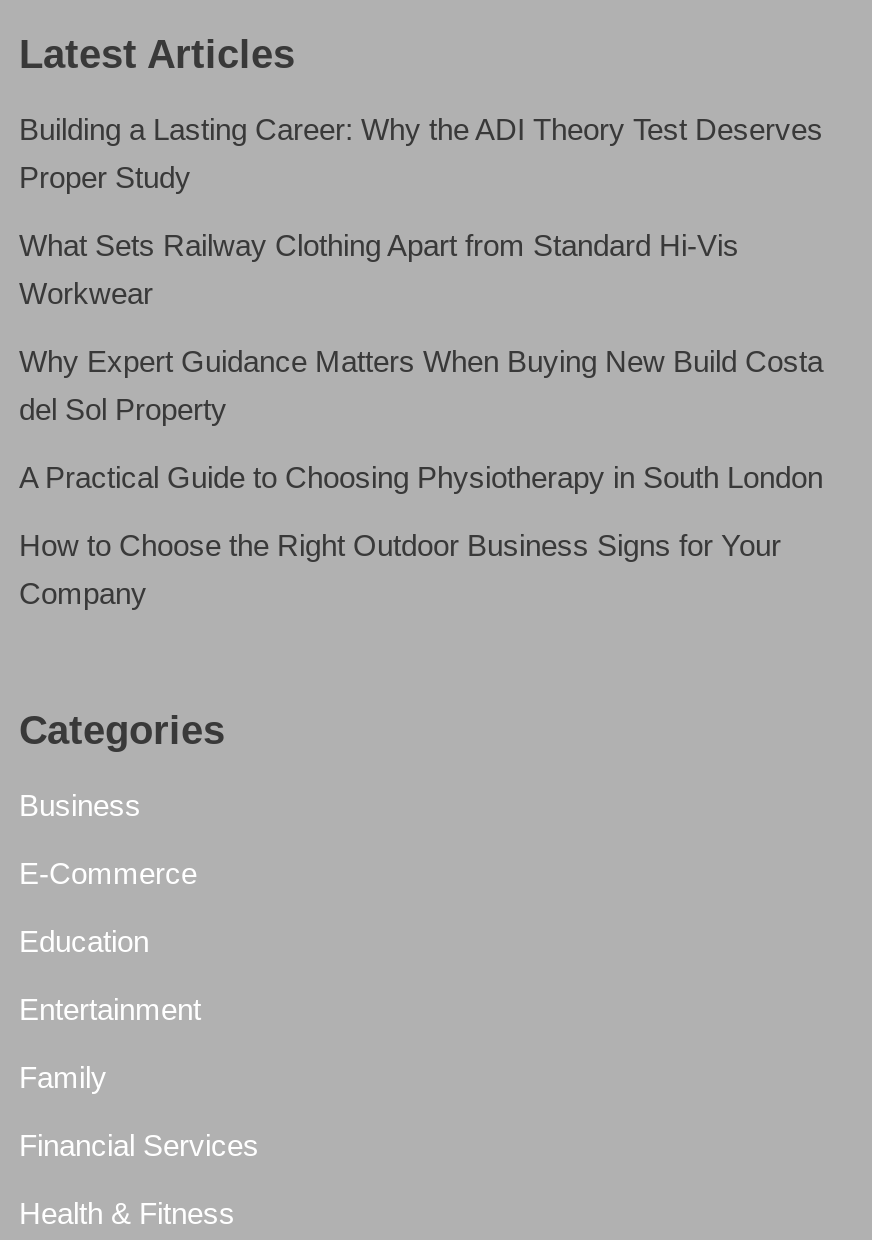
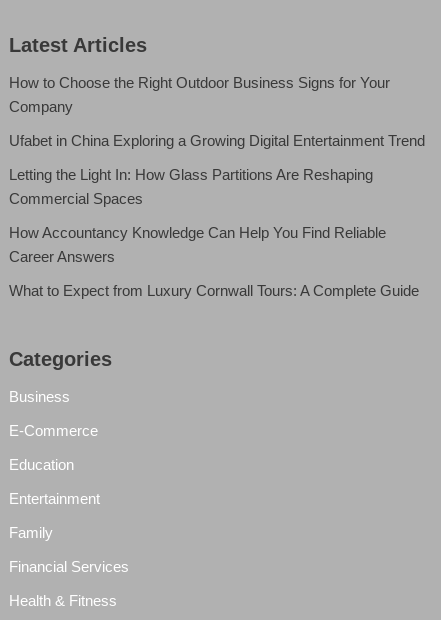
- Building a Lasting Career: Why the ADI Theory Test Deserves
- Proper Study
- What Sets Railway Clothing Apart from Standard Hi-Vis
- Workwear
- Why Expert Guidance Matters When Buying New Build Costa
- del Sol Property
- A Practical Guide to Choosing Physiotherapy in South London

moved up: How to Choose the Right Outdoor Business Signs for Your | Company

+ Ufabet in China Exploring a Growing Digital Entertainment Trend
+ Letting the Light In: How Glass Partitions Are Reshaping
+ Commercial Spaces
+ How Accountancy Knowledge Can Help You Find Reliable
+ Career Answers
+ What to Expect from Luxury Cornwall Tours: A Complete Guide
